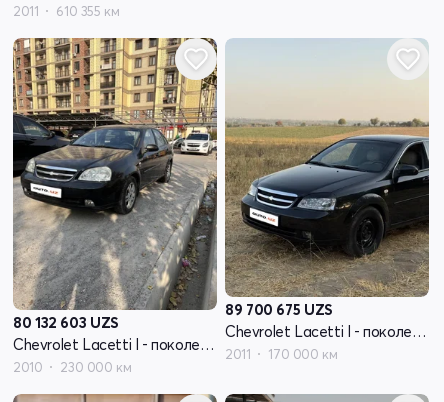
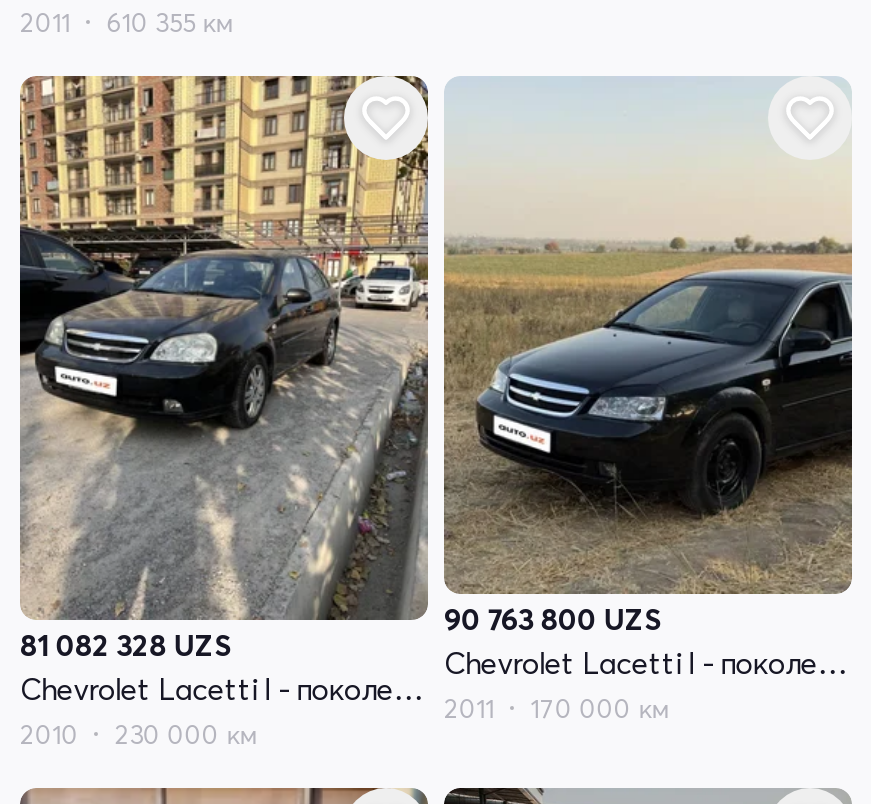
- 89 700 675 UZS
+ 90 763 800 UZS

- 80 132 603 UZS
+ 81 082 328 UZS
